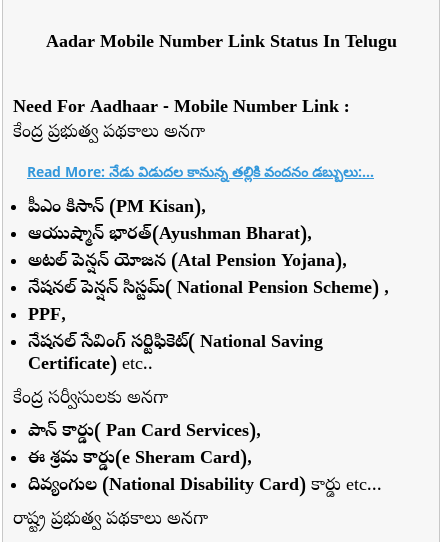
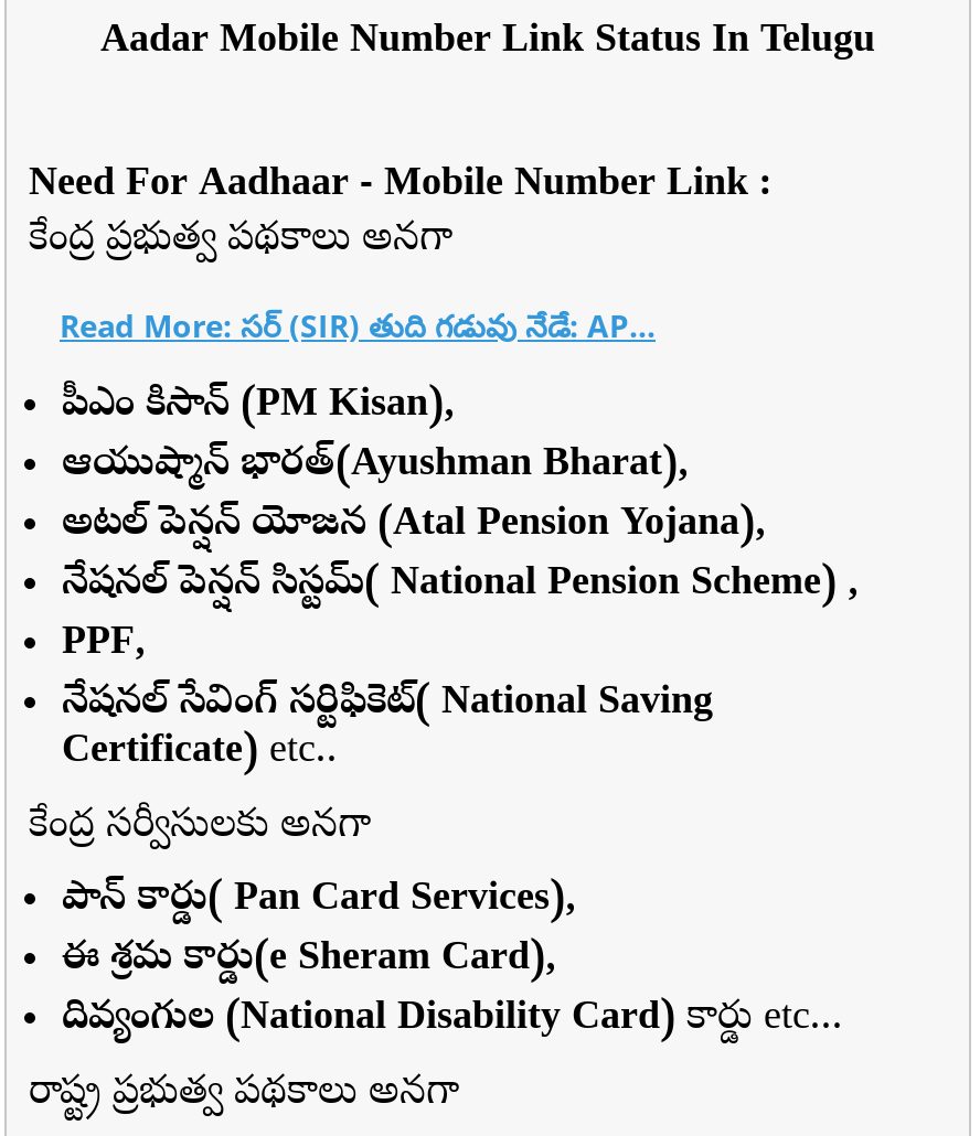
- Read More: నేడు విడుదల కానున్న తల్లికి వందనం డబ్బులు:...
+ Read More: సర్‌ (SIR) తుది గడువు నేడే: AP...
